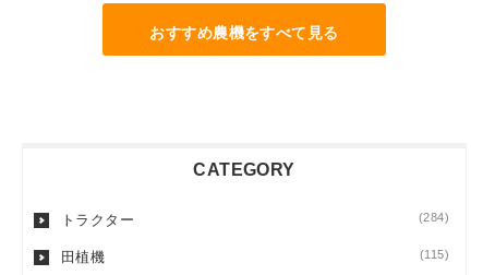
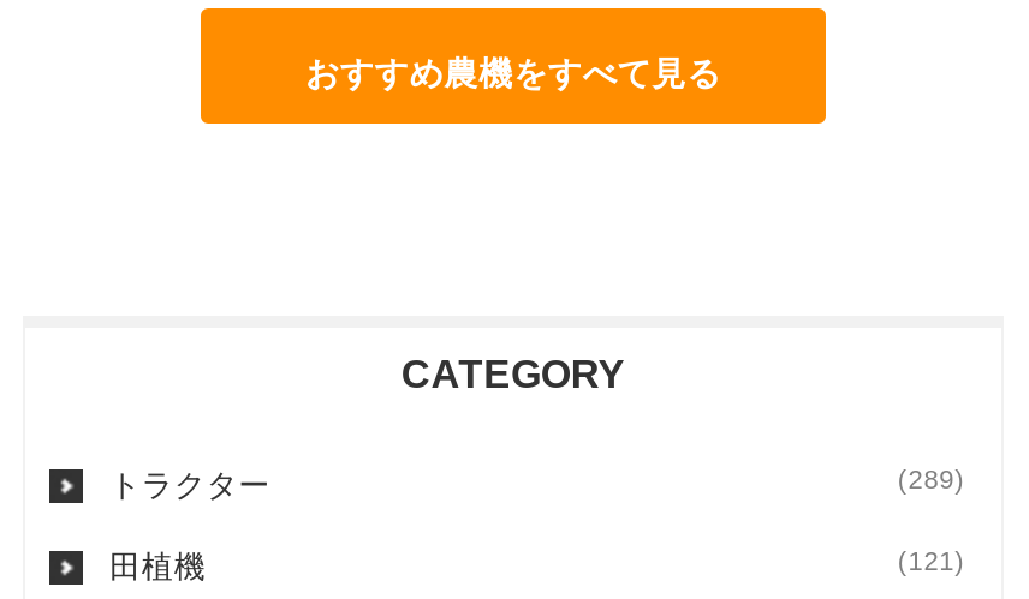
- (284)
+ (289)

- (115)
+ (121)
